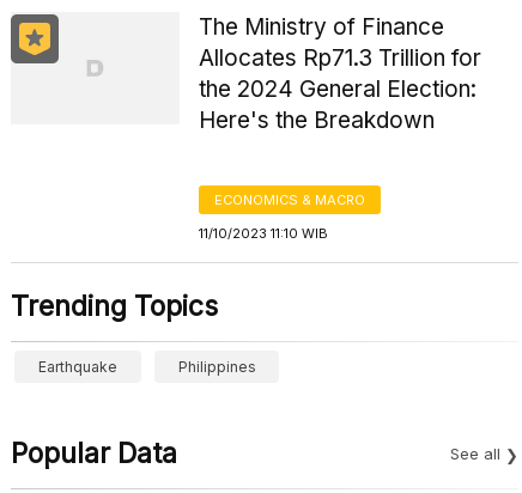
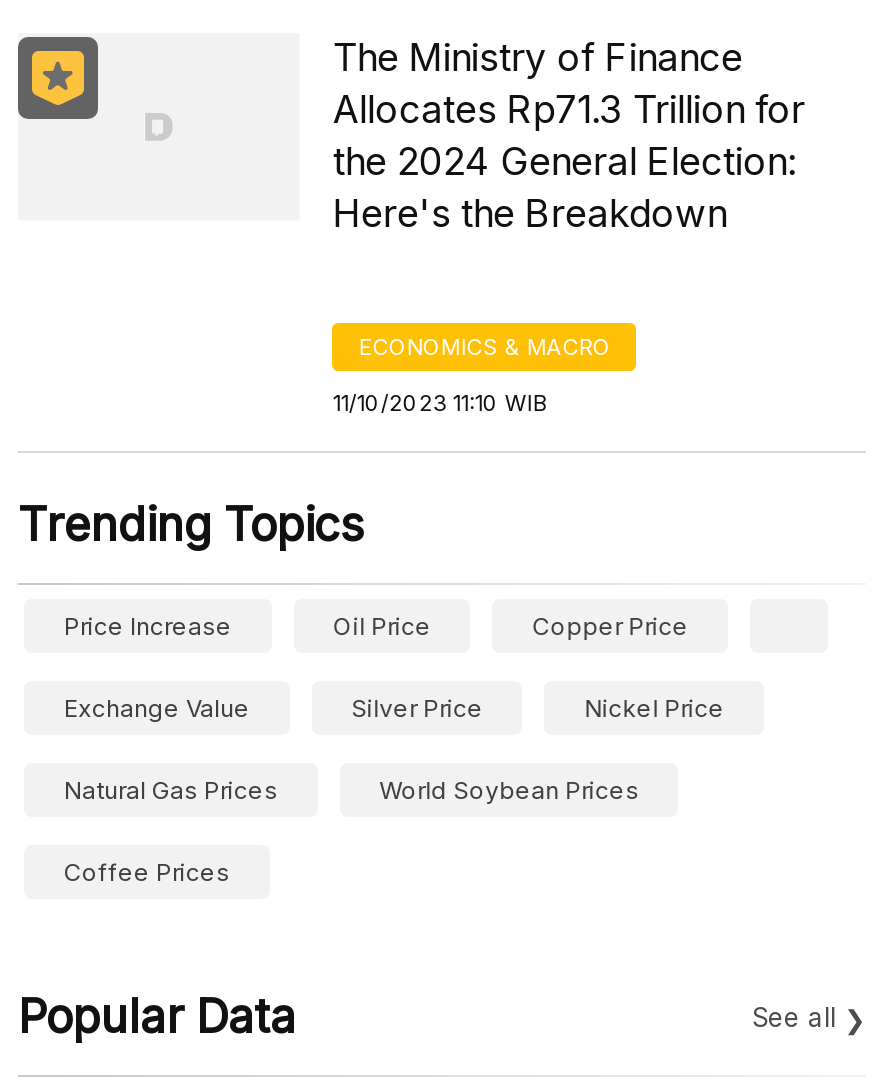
- Earthquake
- Philippines
+ Price Increase
+ Oil Price
+ Copper Price
+ Exchange Value
+ Silver Price
+ Nickel Price
+ Natural Gas Prices
+ World Soybean Prices
+ Coffee Prices
